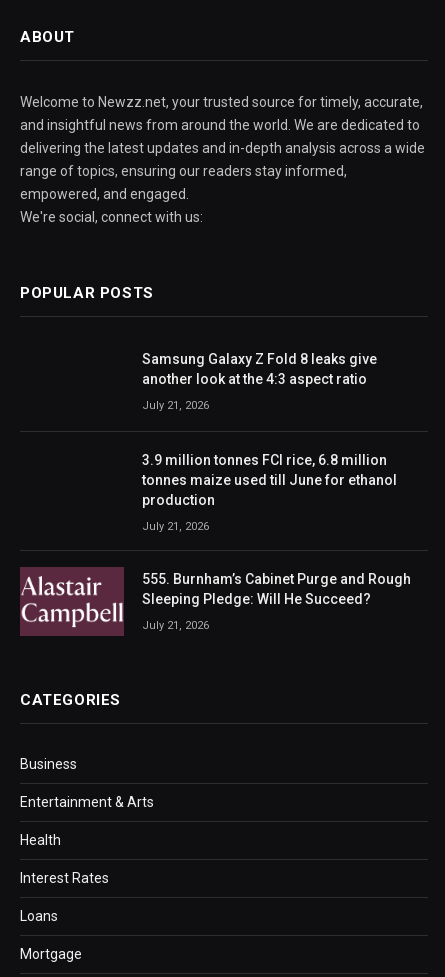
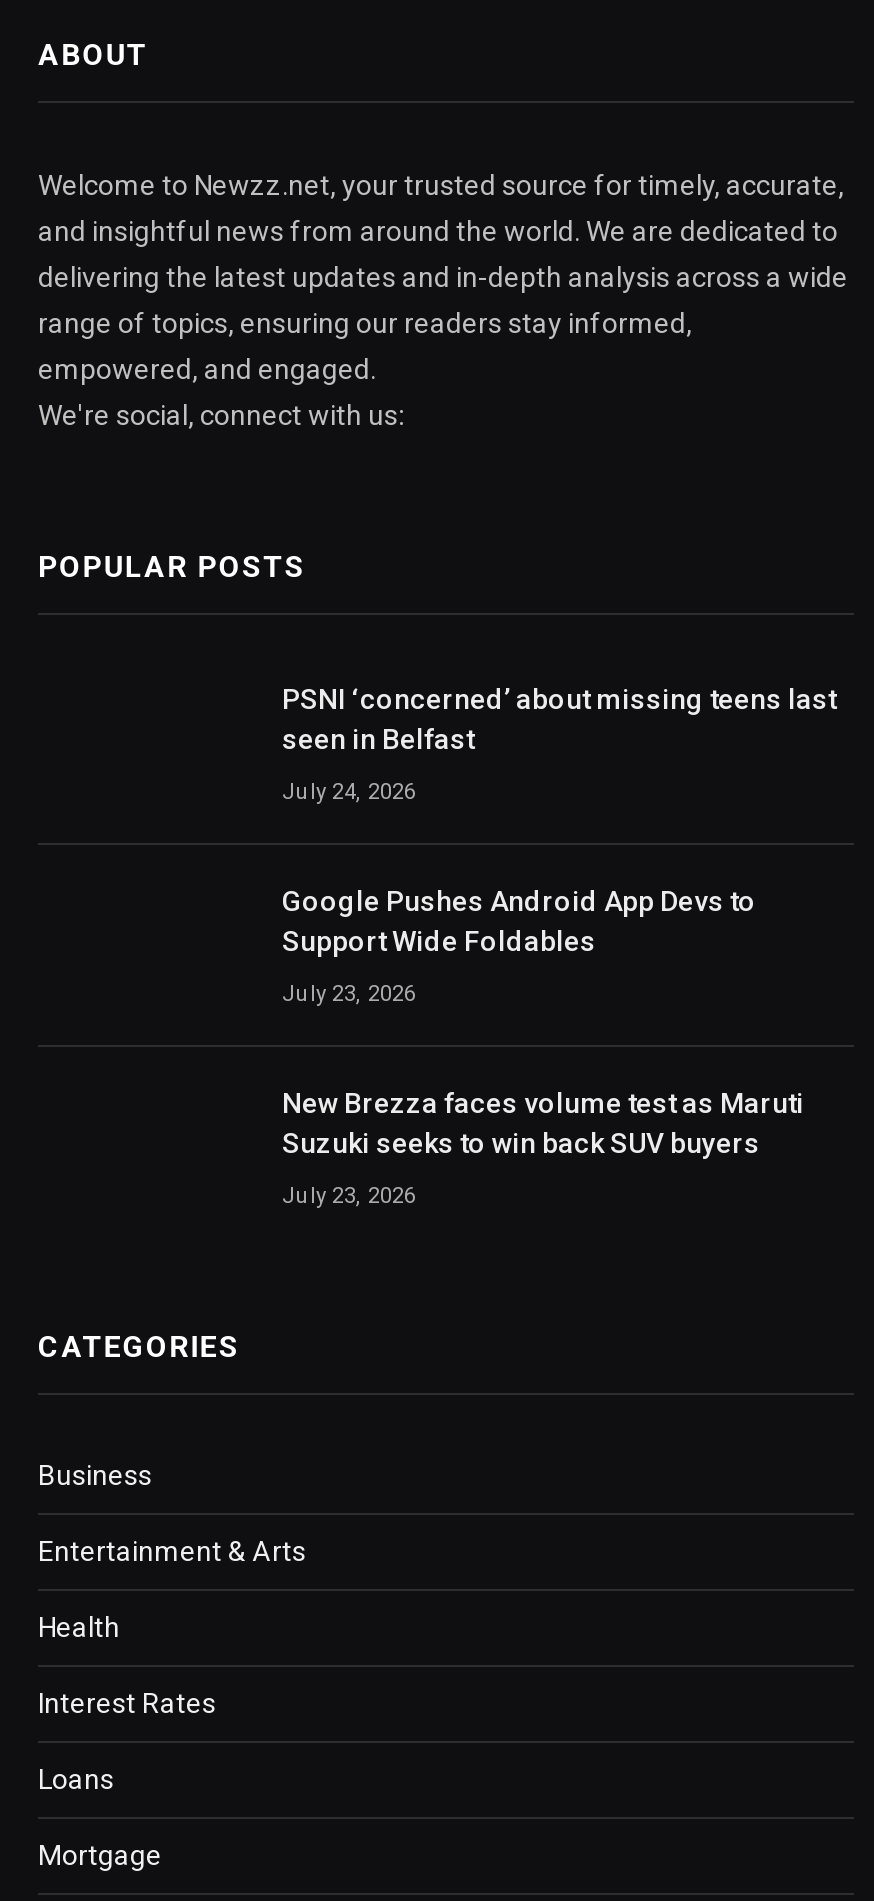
- Samsung Galaxy Z Fold 8 leaks give
- another look at the 4:3 aspect ratio
+ PSNI ‘concerned’ about missing teens last
+ seen in Belfast

- July 21, 2026
+ July 24, 2026

- 3.9 million tonnes FCI rice, 6.8 million
- tonnes maize used till June for ethanol
- production
+ Google Pushes Android App Devs to
+ Support Wide Foldables

- July 21, 2026
+ July 23, 2026

- [image]

- 555. Burnham’s Cabinet Purge and Rough
- Sleeping Pledge: Will He Succeed?
+ New Brezza faces volume test as Maruti
+ Suzuki seeks to win back SUV buyers

- July 21, 2026
+ July 23, 2026
